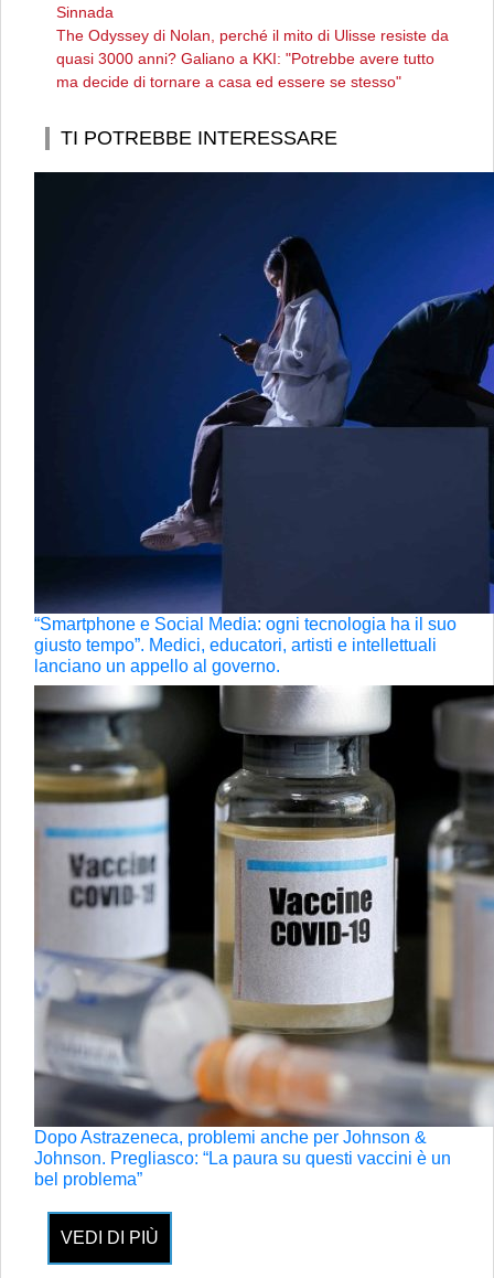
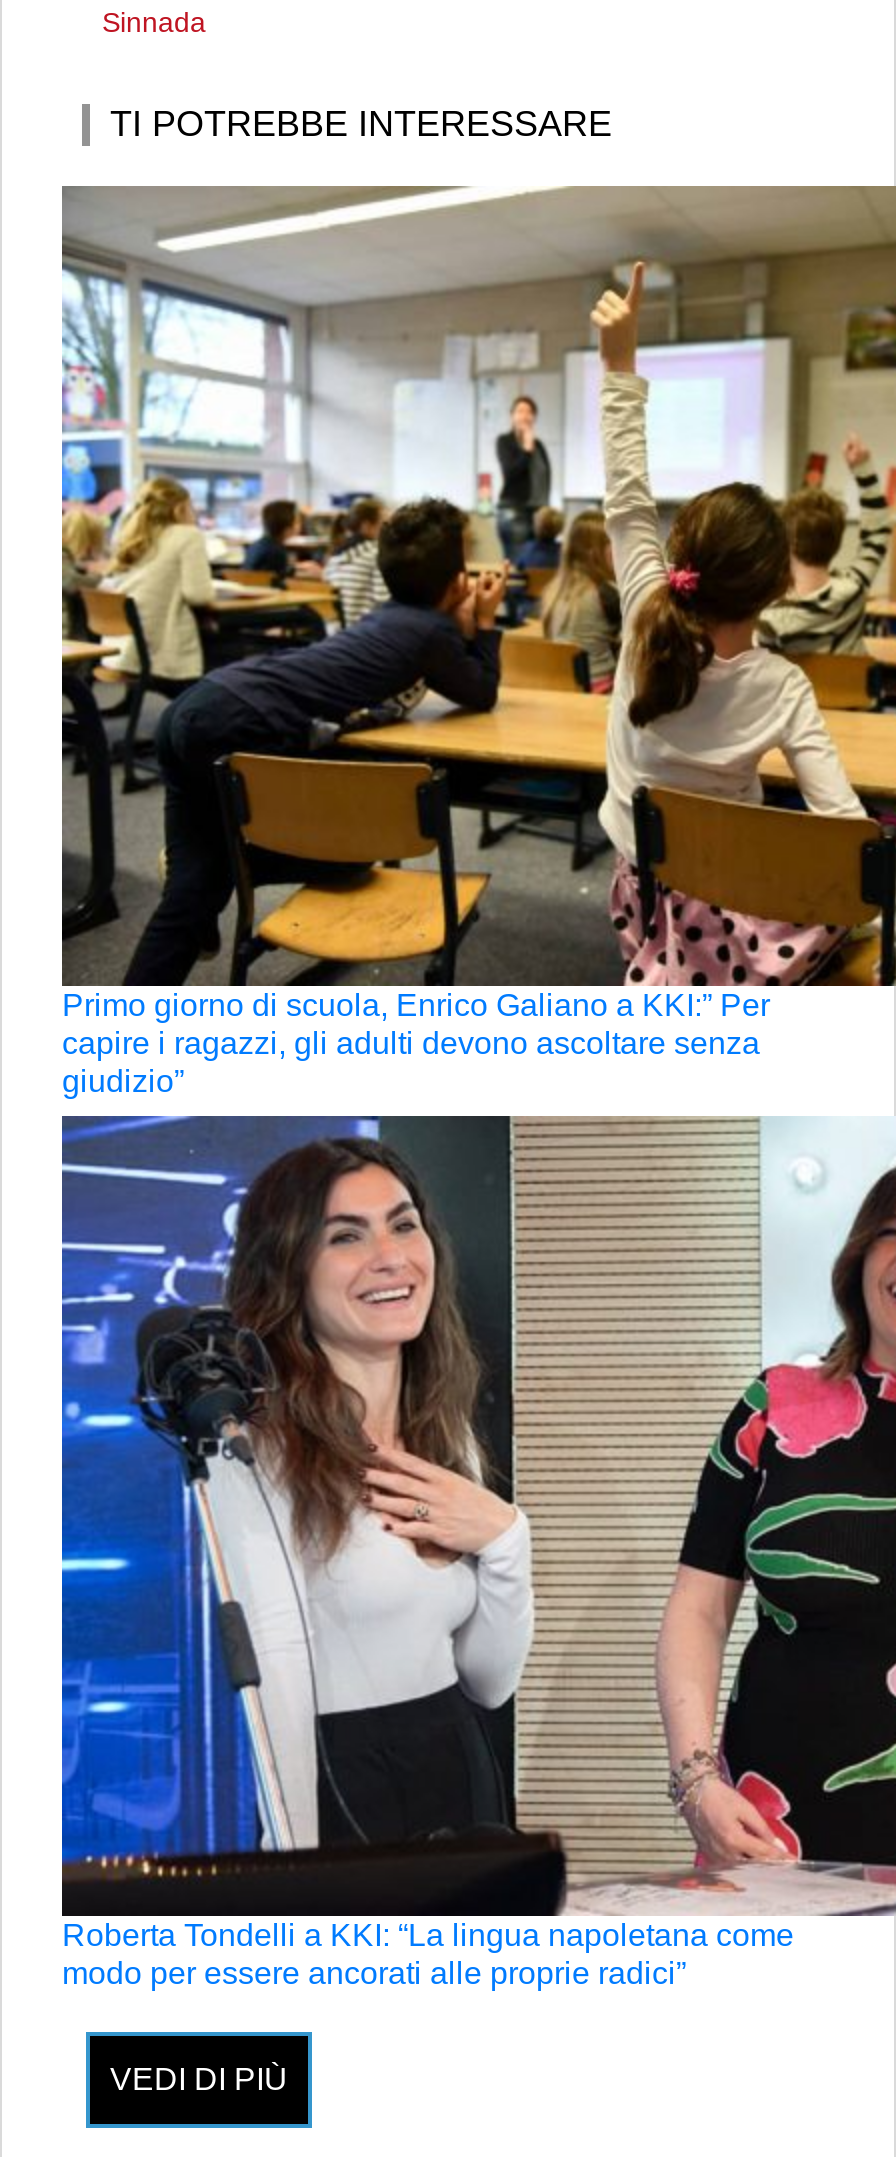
- The Odyssey di Nolan, perché il mito di Ulisse resiste da
- quasi 3000 anni? Galiano a KKI: "Potrebbe avere tutto
- ma decide di tornare a casa ed essere se stesso"

- [image]
- “Smartphone e Social Media: ogni tecnologia ha il suo
- giusto tempo”. Medici, educatori, artisti e intellettuali
- lanciano un appello al governo.
+ [image]
+ Primo giorno di scuola, Enrico Galiano a KKI:” Per
+ capire i ragazzi, gli adulti devono ascoltare senza
+ giudizio”

- [image]
- Dopo Astrazeneca, problemi anche per Johnson &
- Johnson. Pregliasco: “La paura su questi vaccini è un
- bel problema”
+ [image]
+ Roberta Tondelli a KKI: “La lingua napoletana come
+ modo per essere ancorati alle proprie radici”
